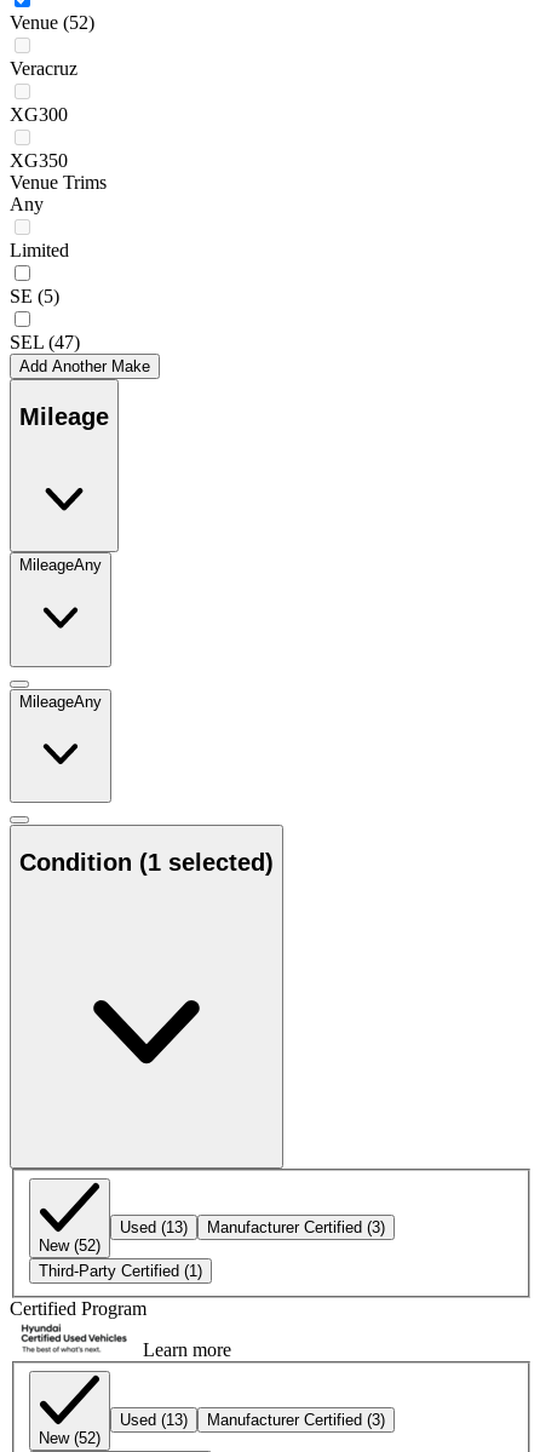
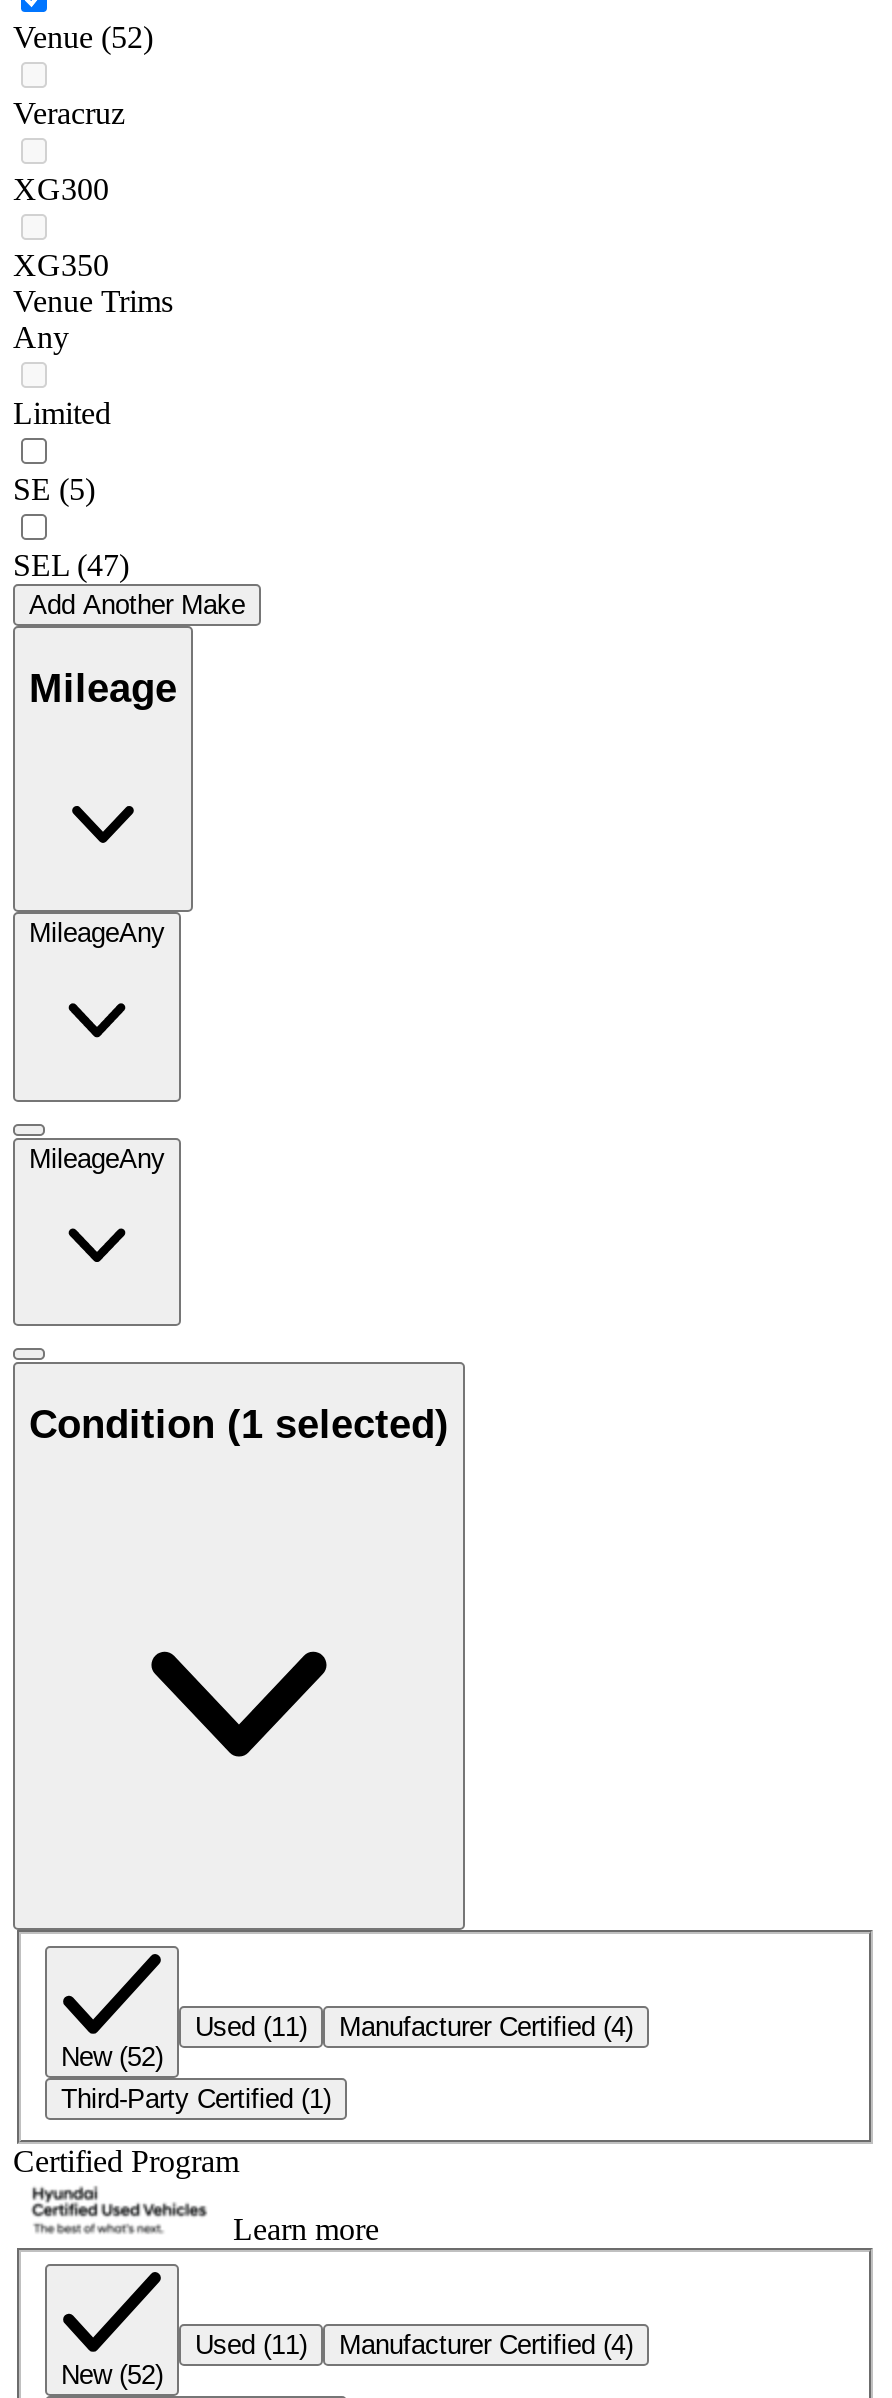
- Used (13)
+ Used (11)

- Manufacturer Certified (3)
+ Manufacturer Certified (4)

- Used (13)
+ Used (11)

- Manufacturer Certified (3)
+ Manufacturer Certified (4)
